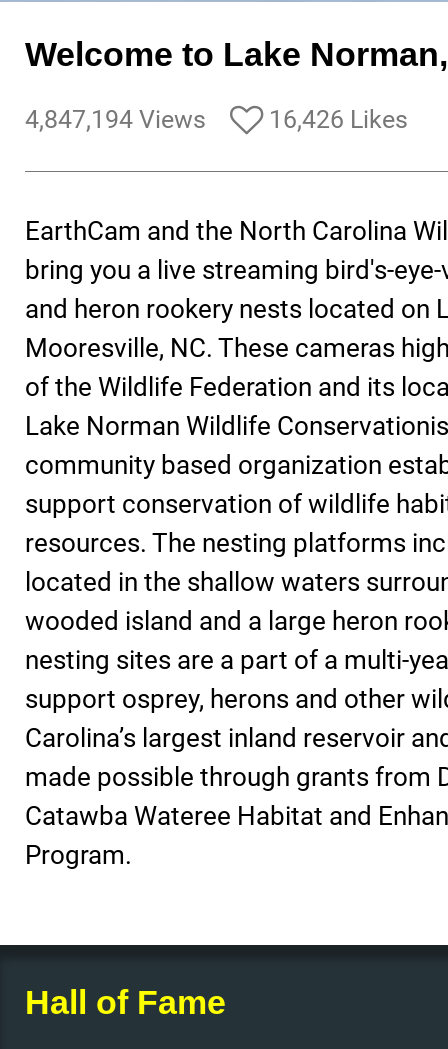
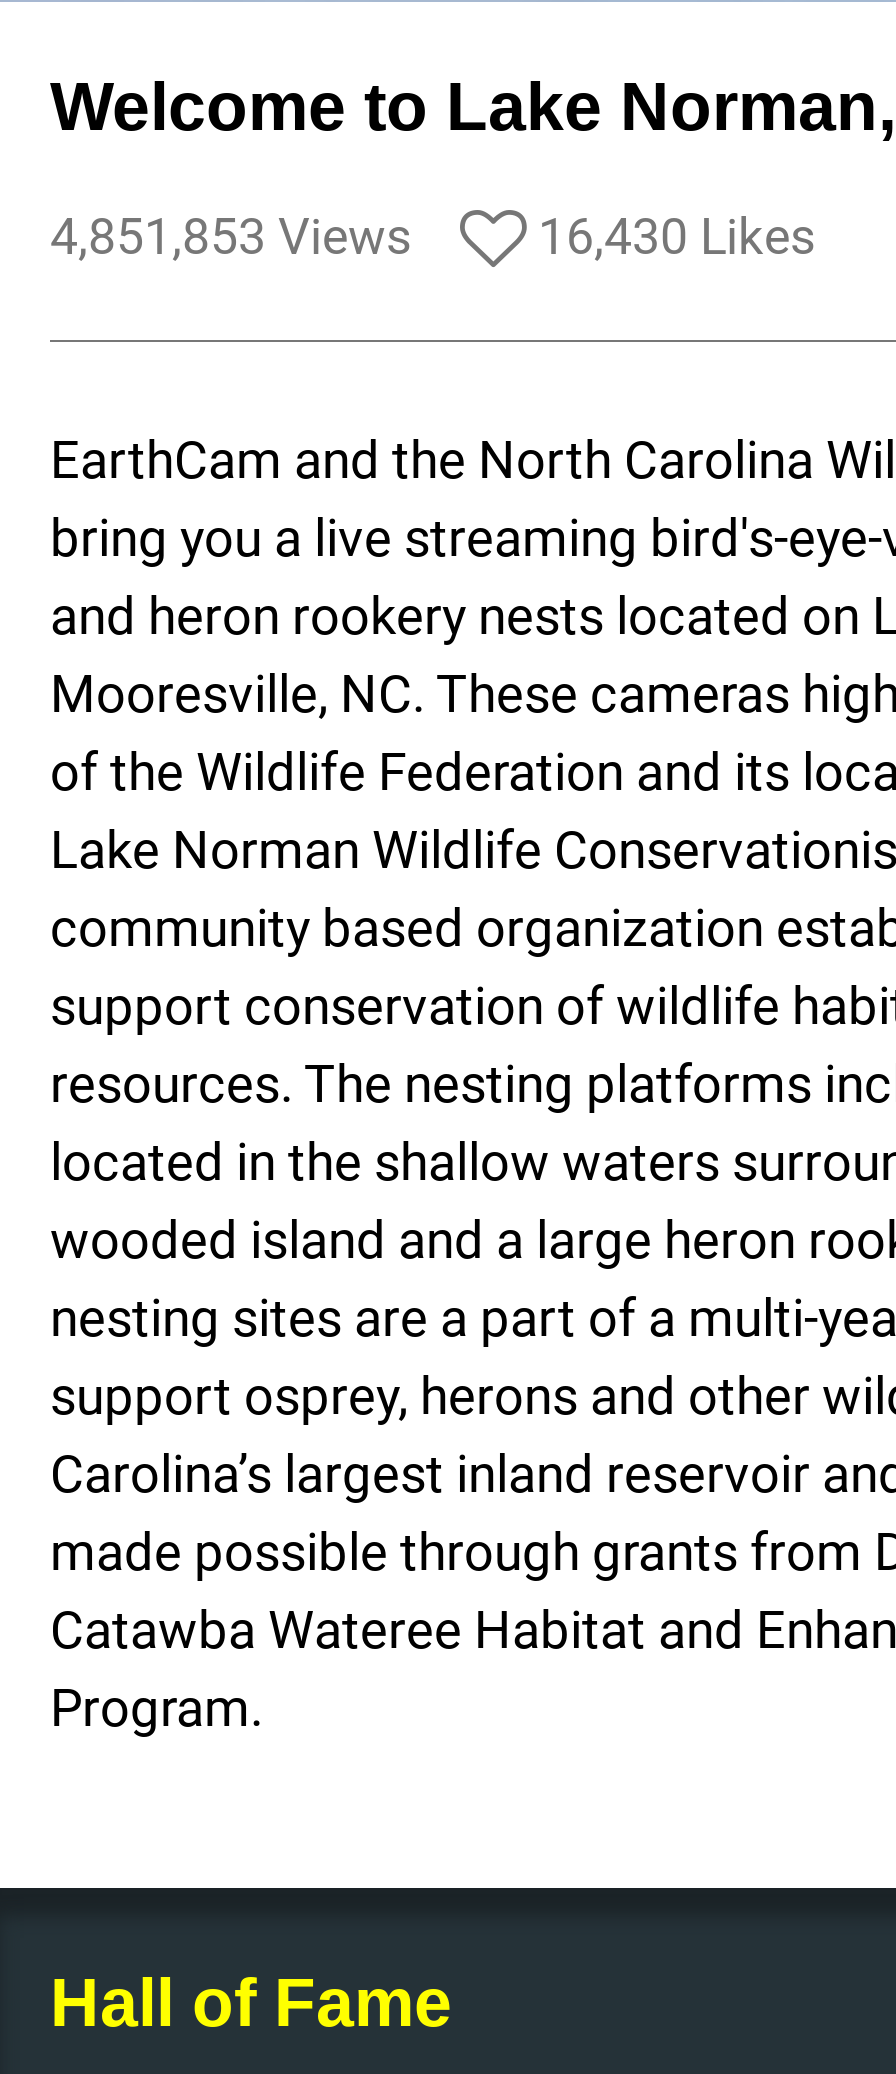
- 4,847,194 Views
+ 4,851,853 Views

- 16,426 Likes
+ 16,430 Likes
